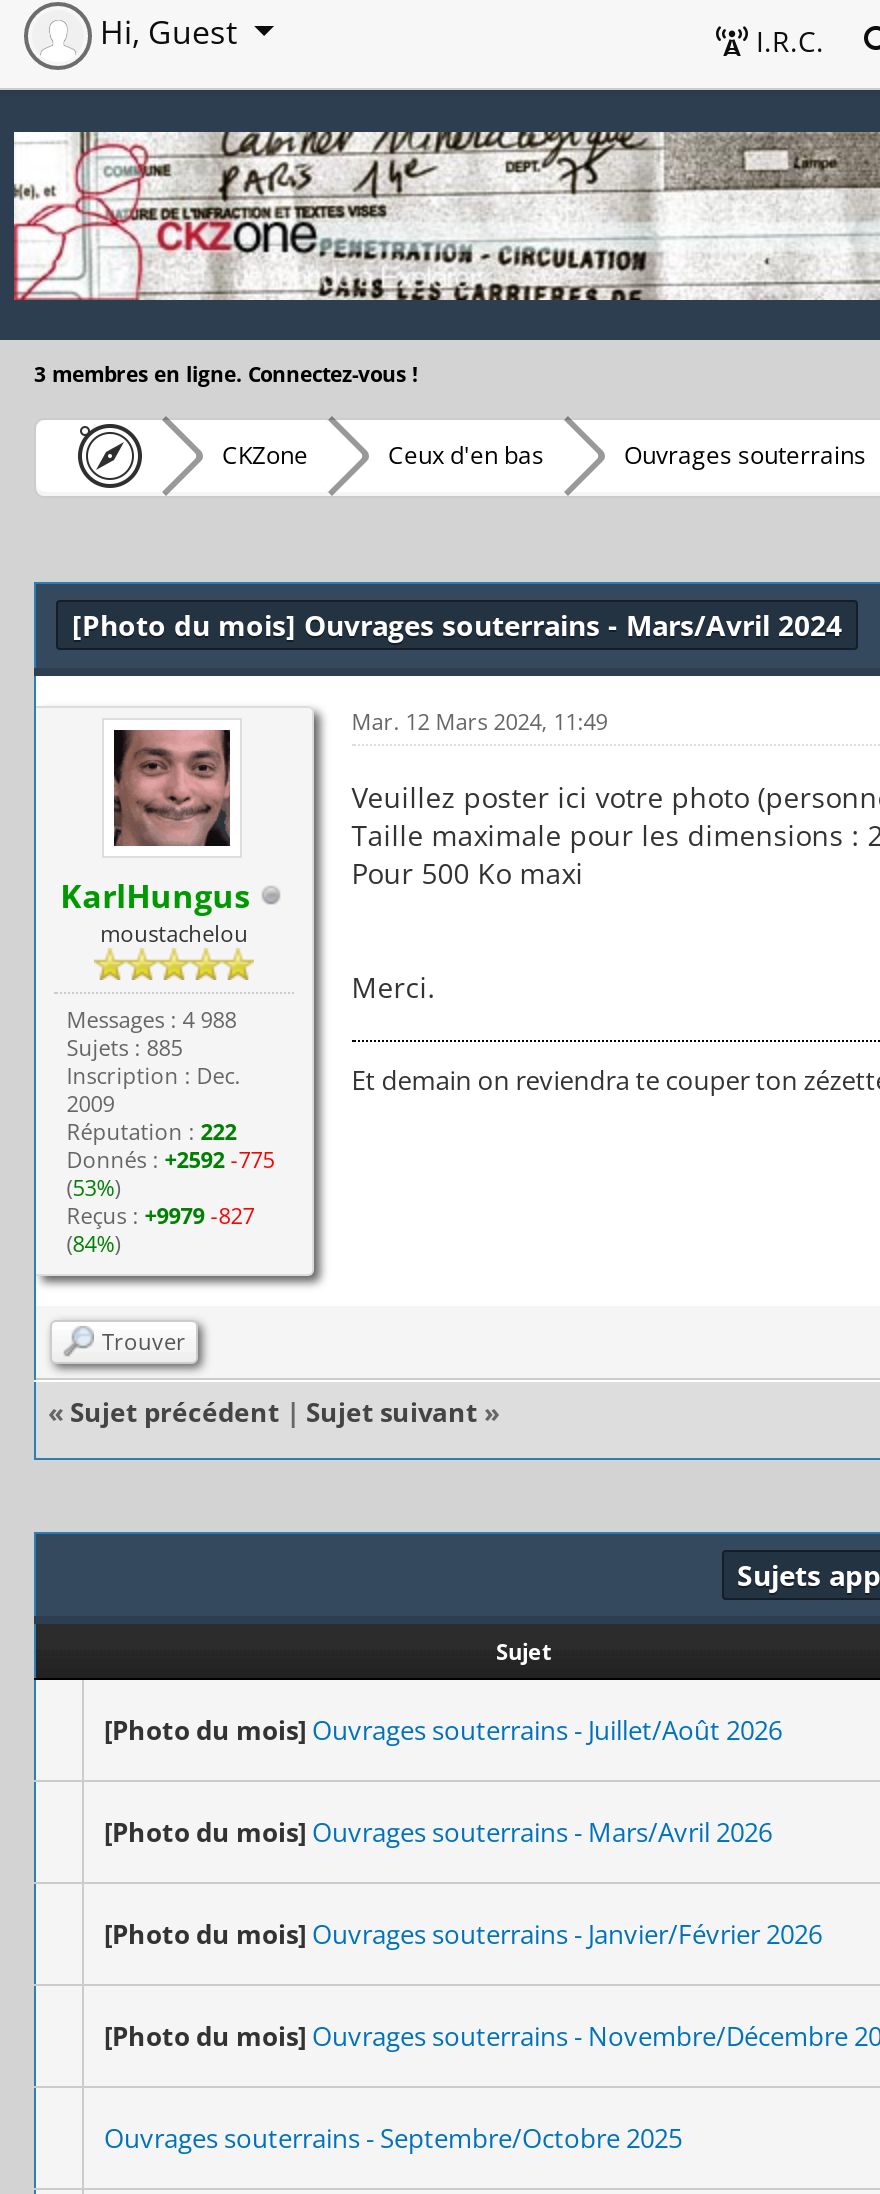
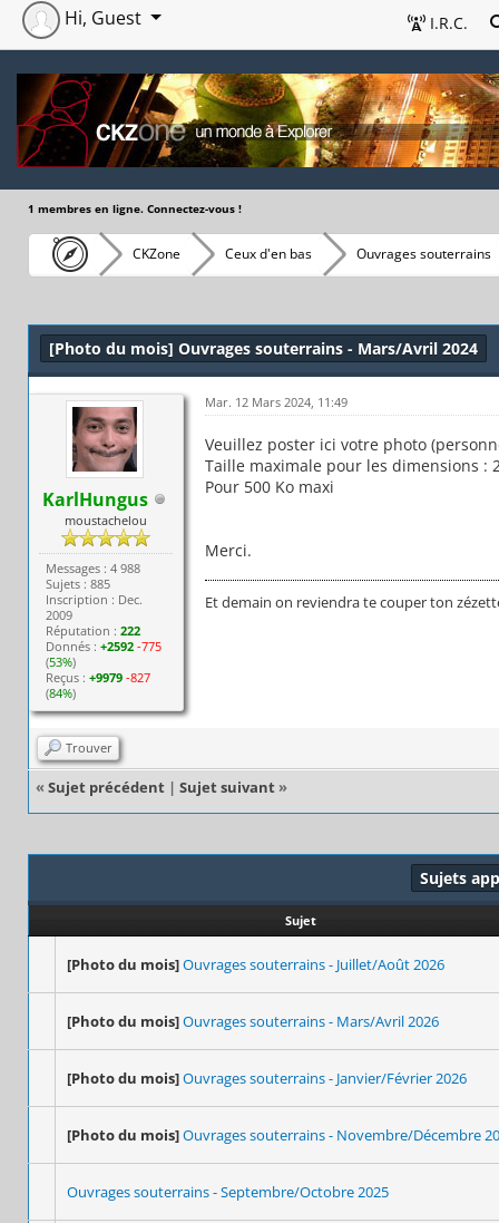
- [image]
- 3 membres en ligne. Connectez-vous !
+ [image]
+ 1 membres en ligne. Connectez-vous !
